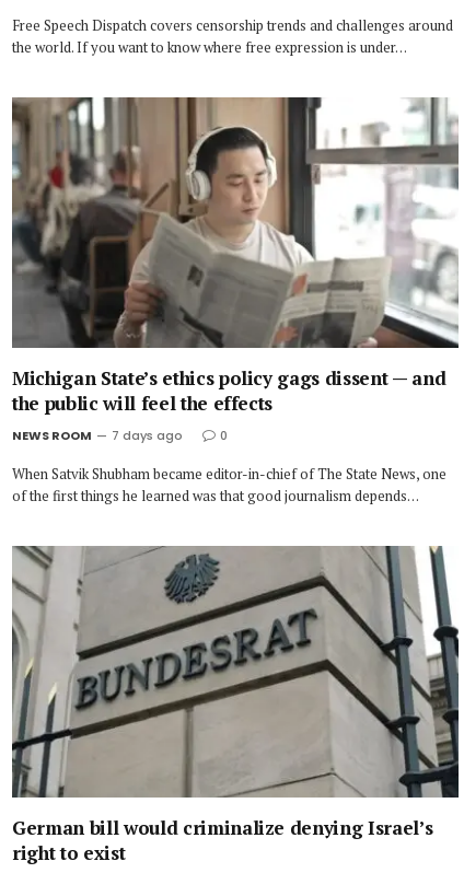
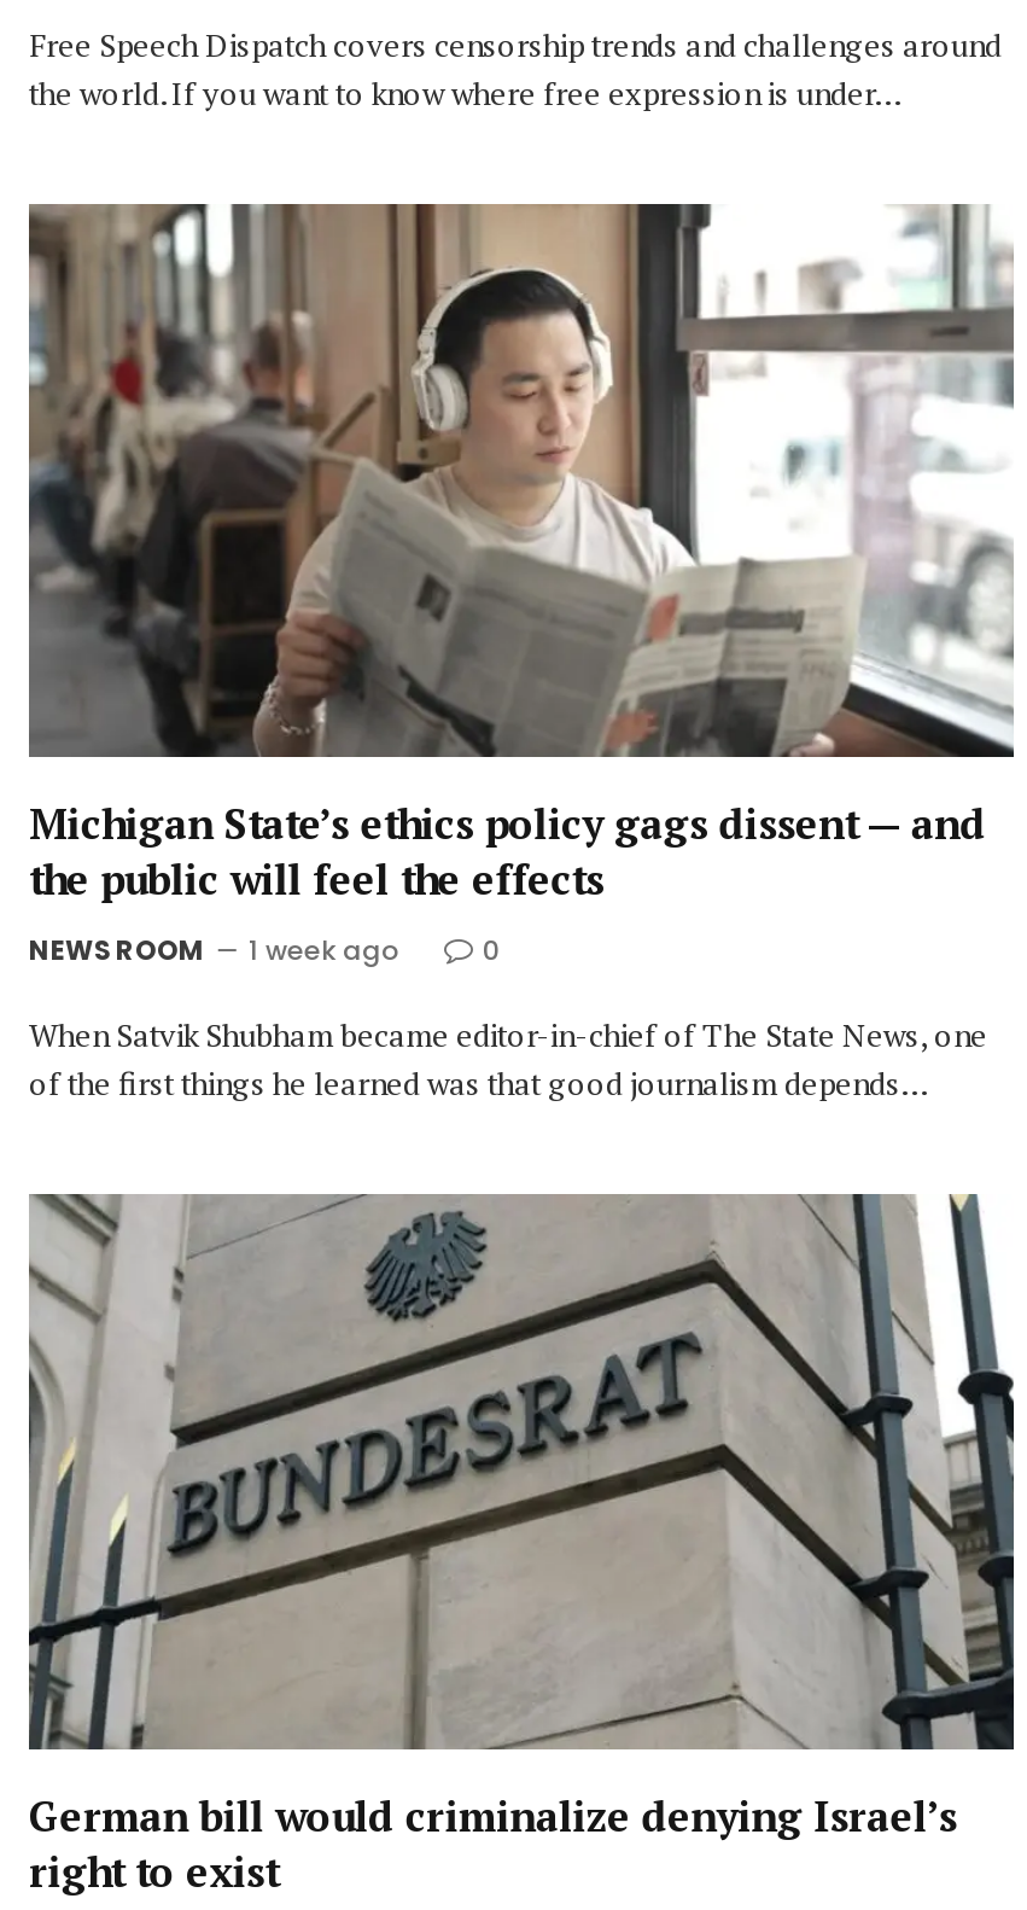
- NEWS ROOM 7 days ago
+ NEWS ROOM 1 week ago
